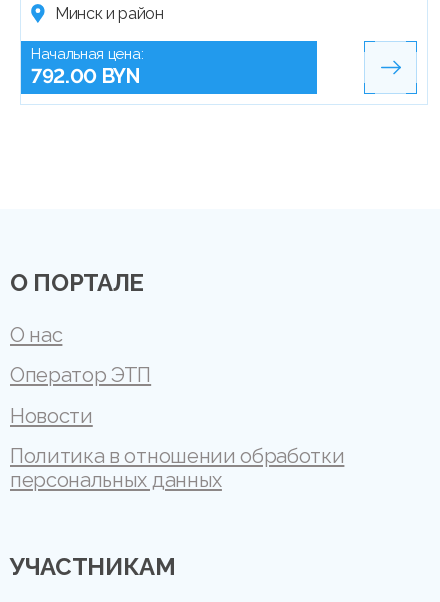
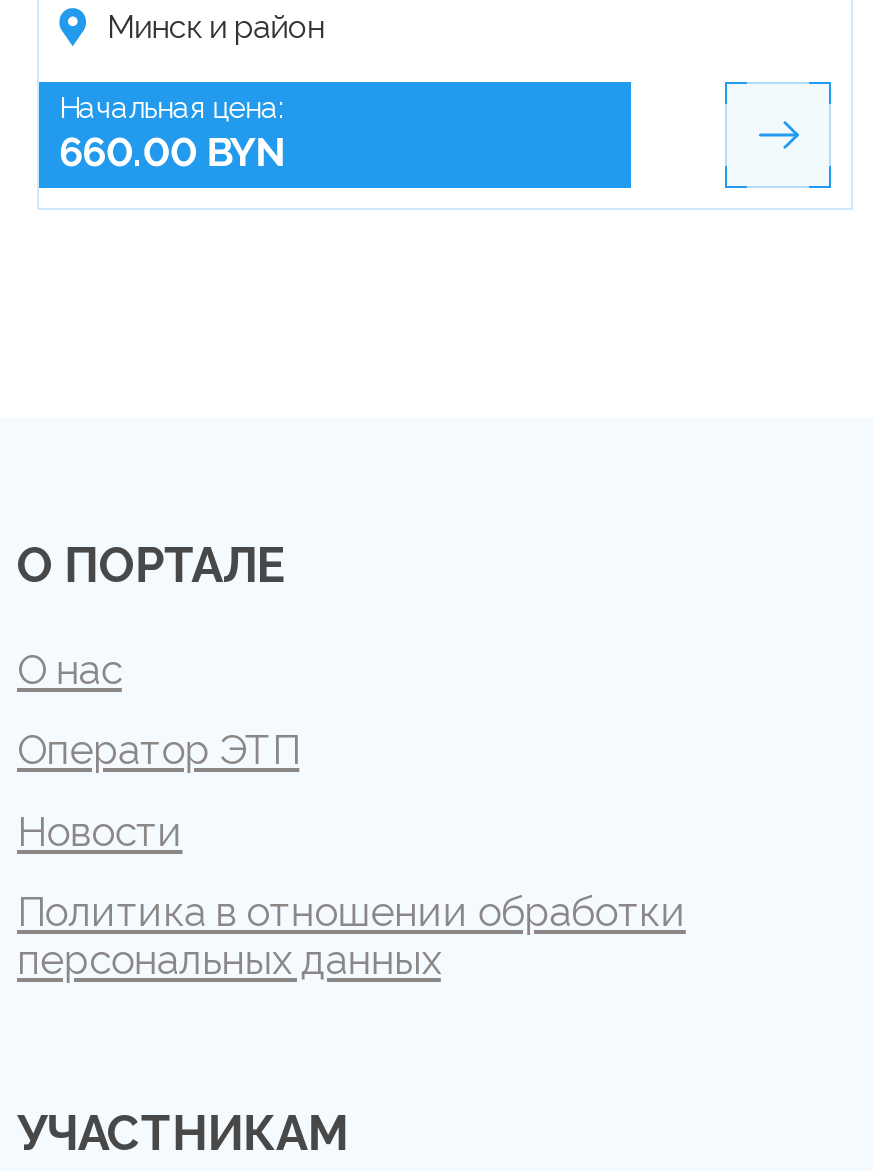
- 792.00 BYN
+ 660.00 BYN
